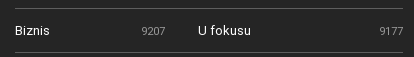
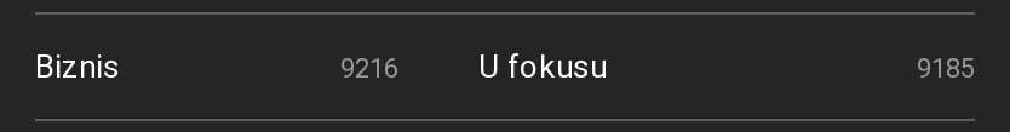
- 9207
+ 9216

- 9177
+ 9185
